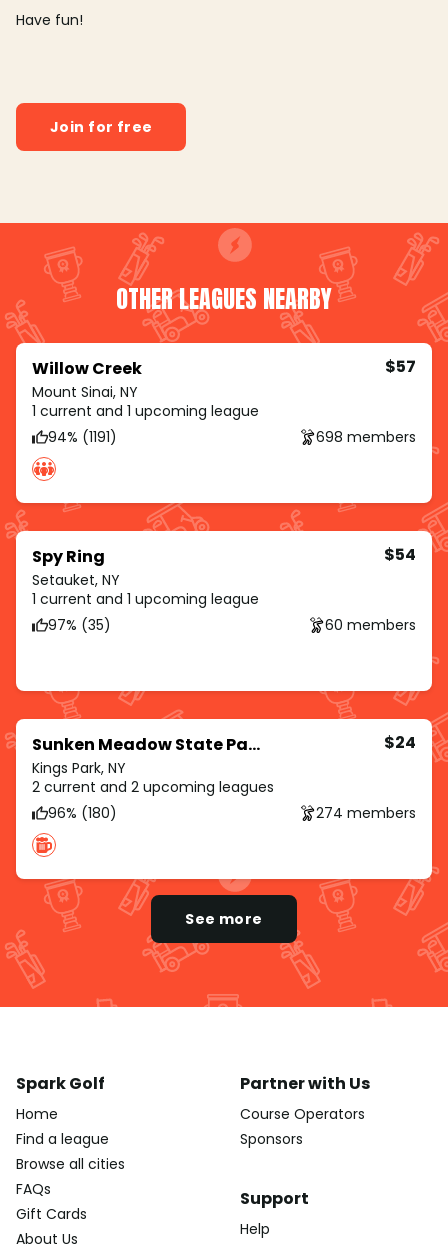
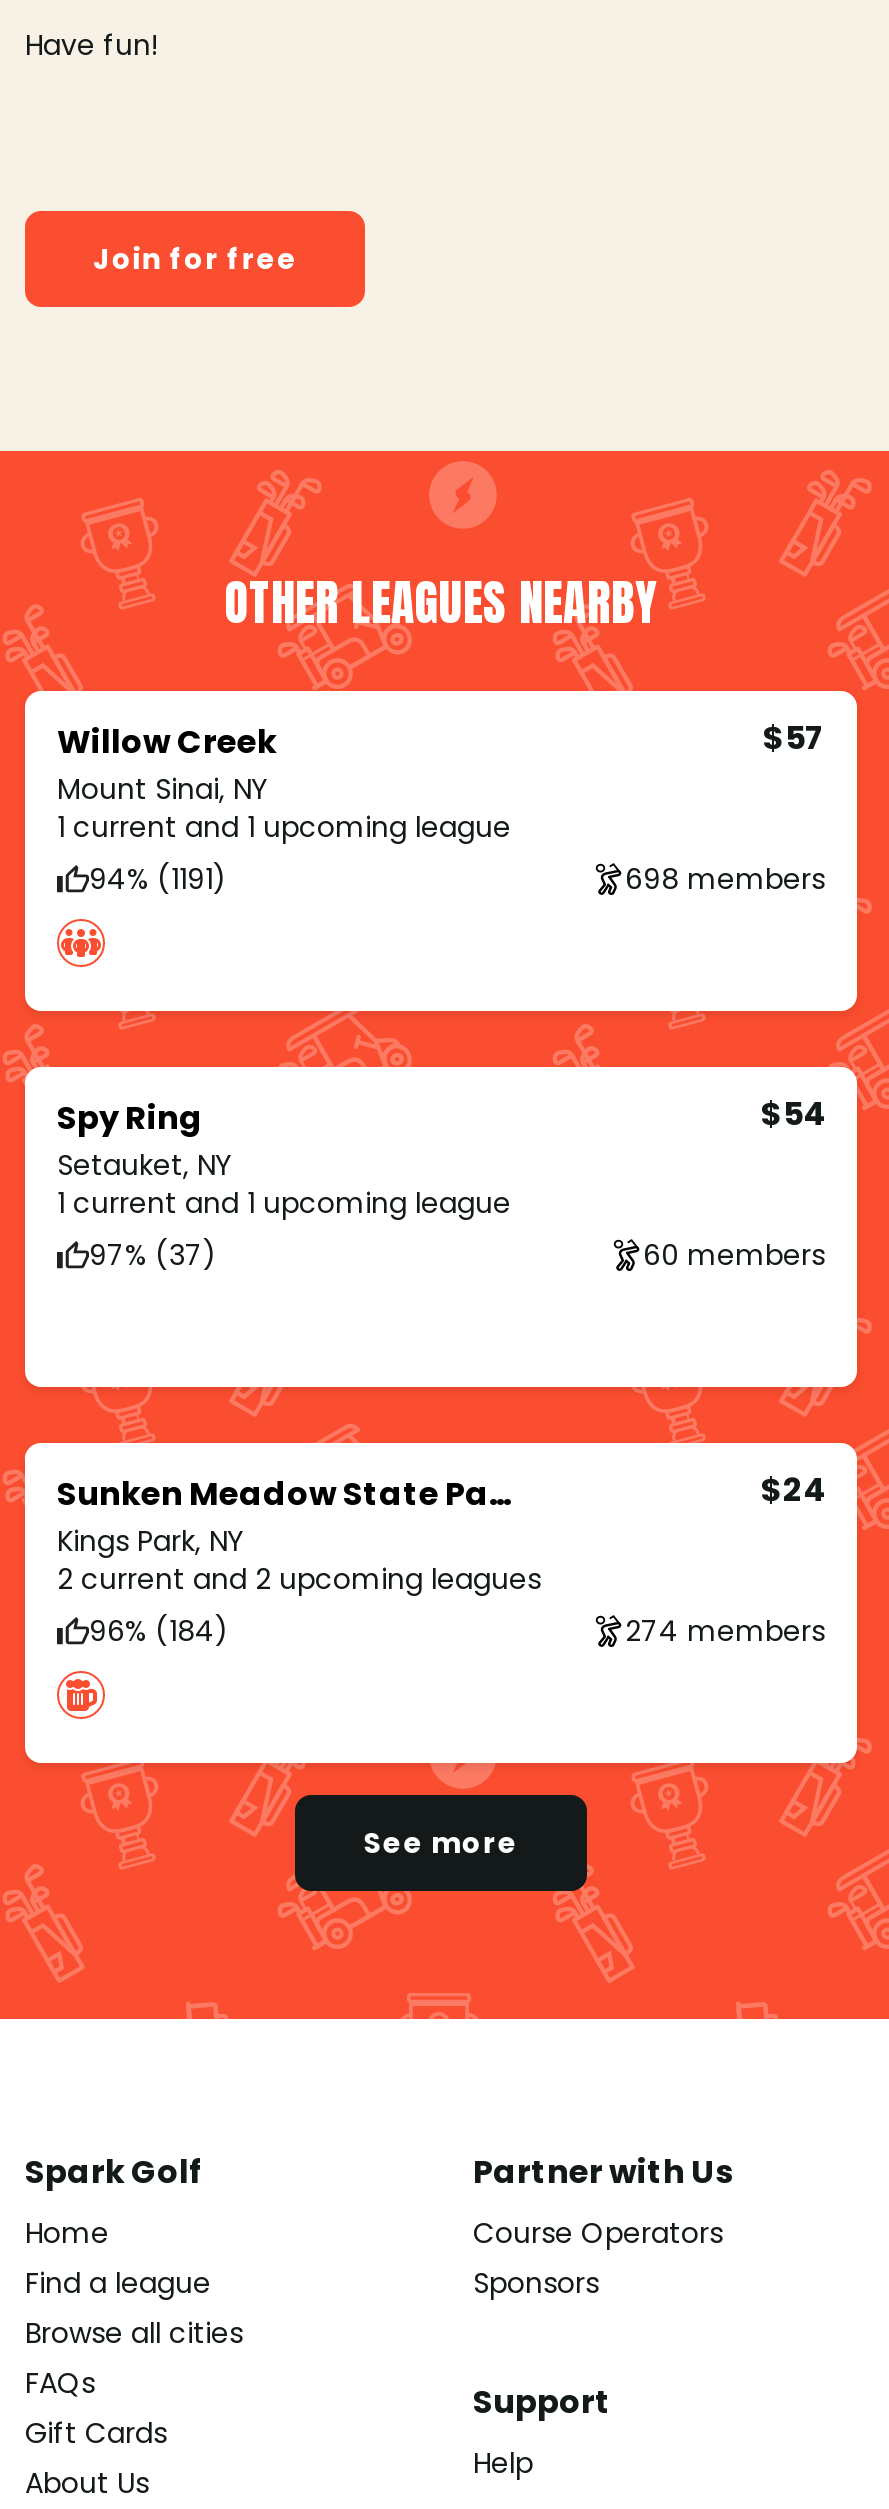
- 97% (35)
+ 97% (37)

- 96% (180)
+ 96% (184)
